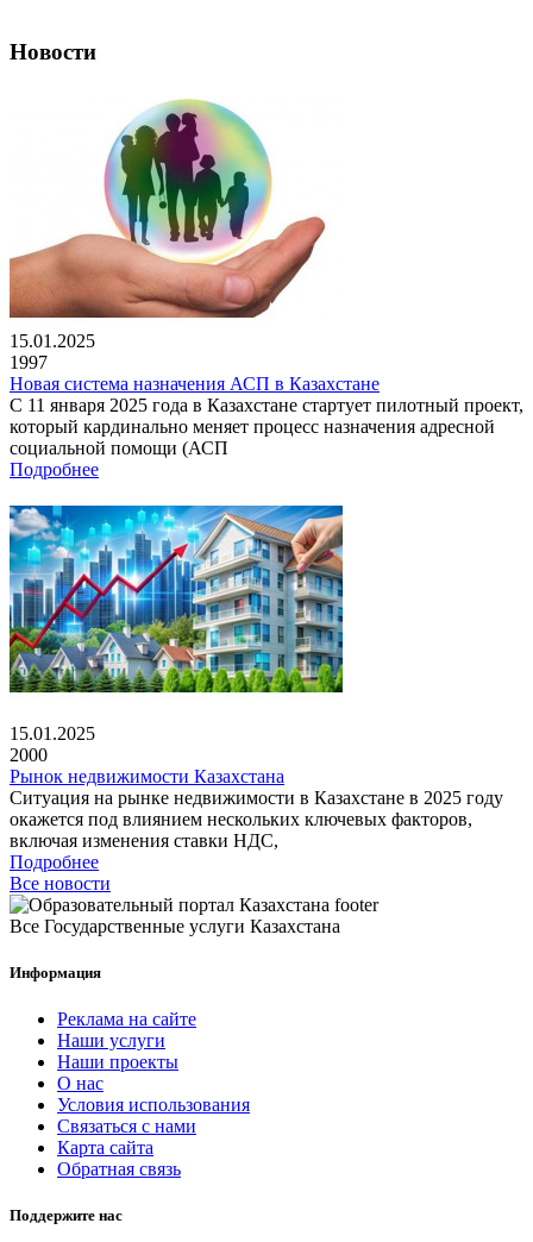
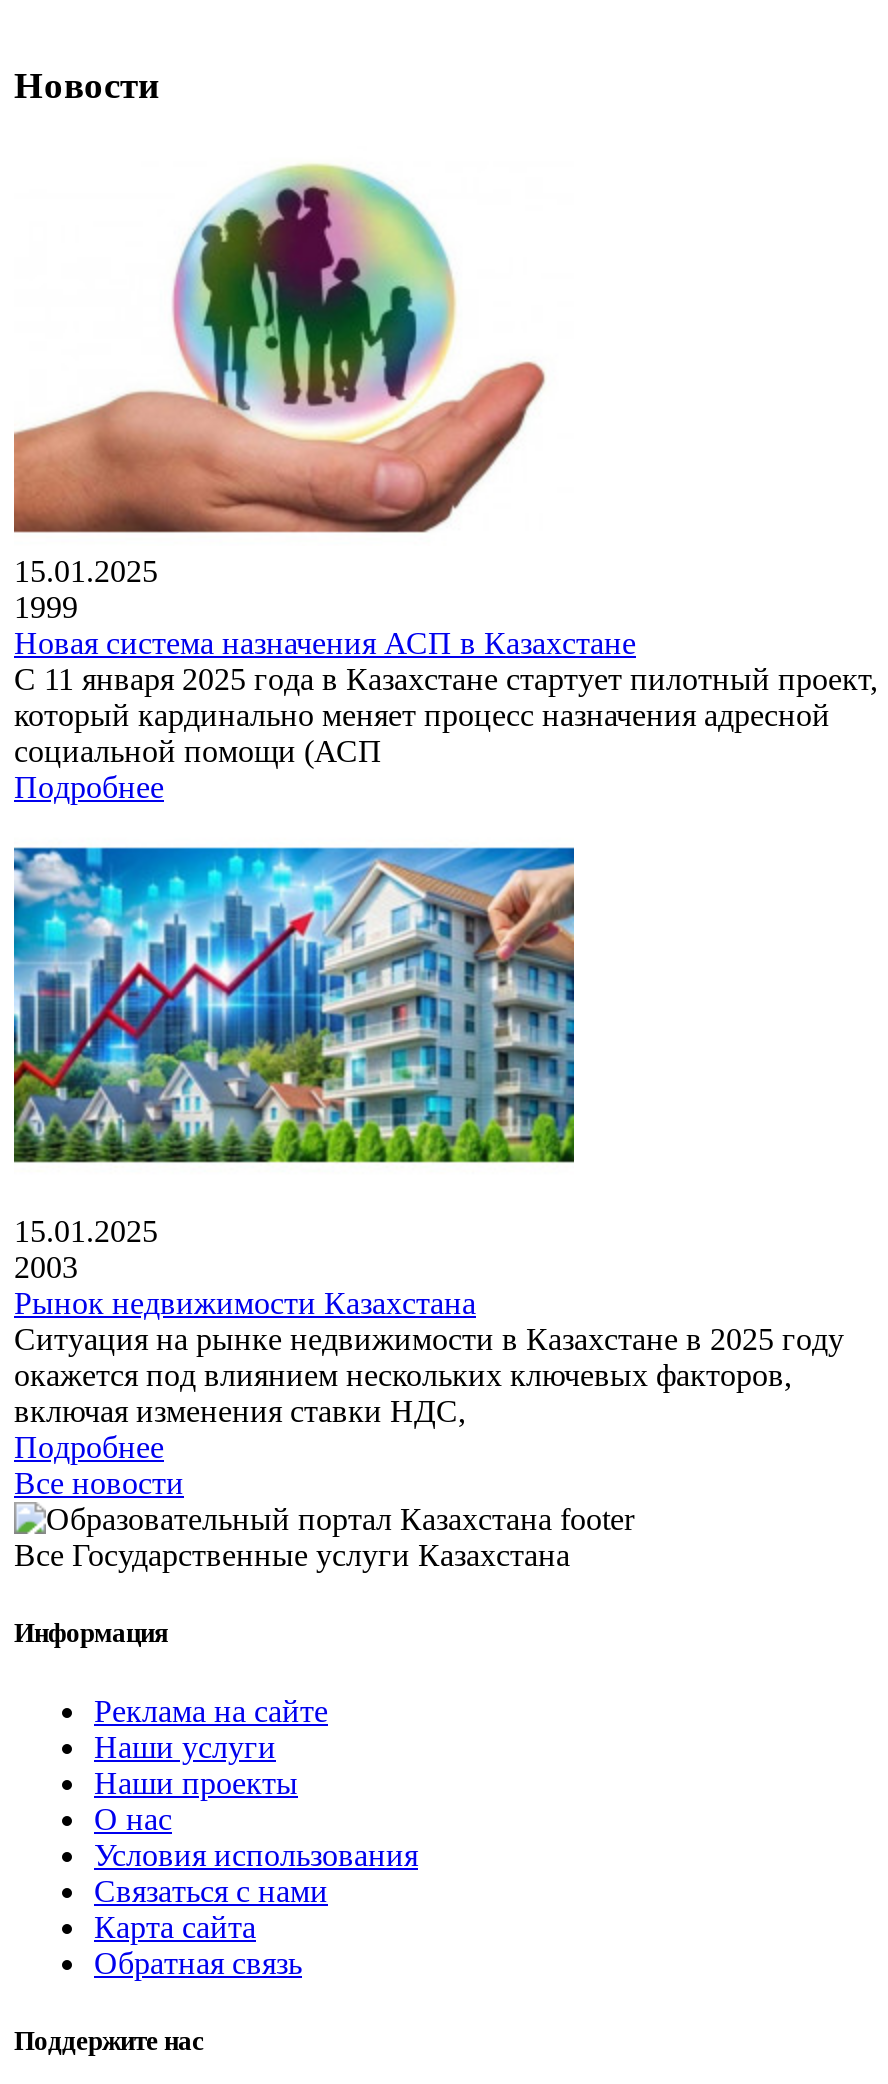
- 1997
+ 1999

- 2000
+ 2003
